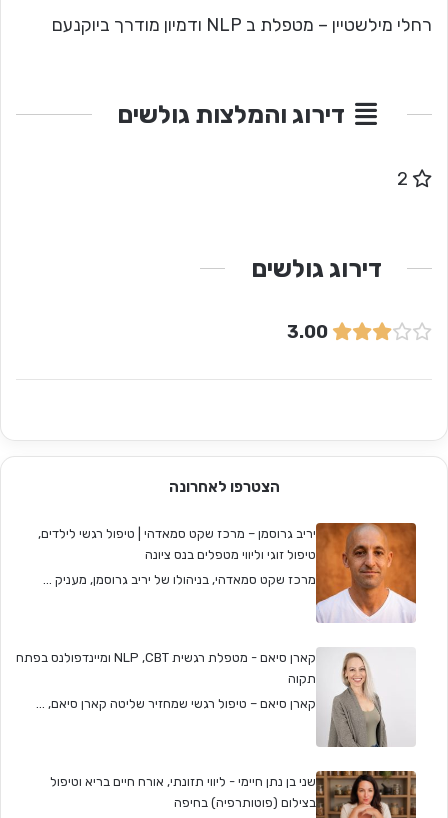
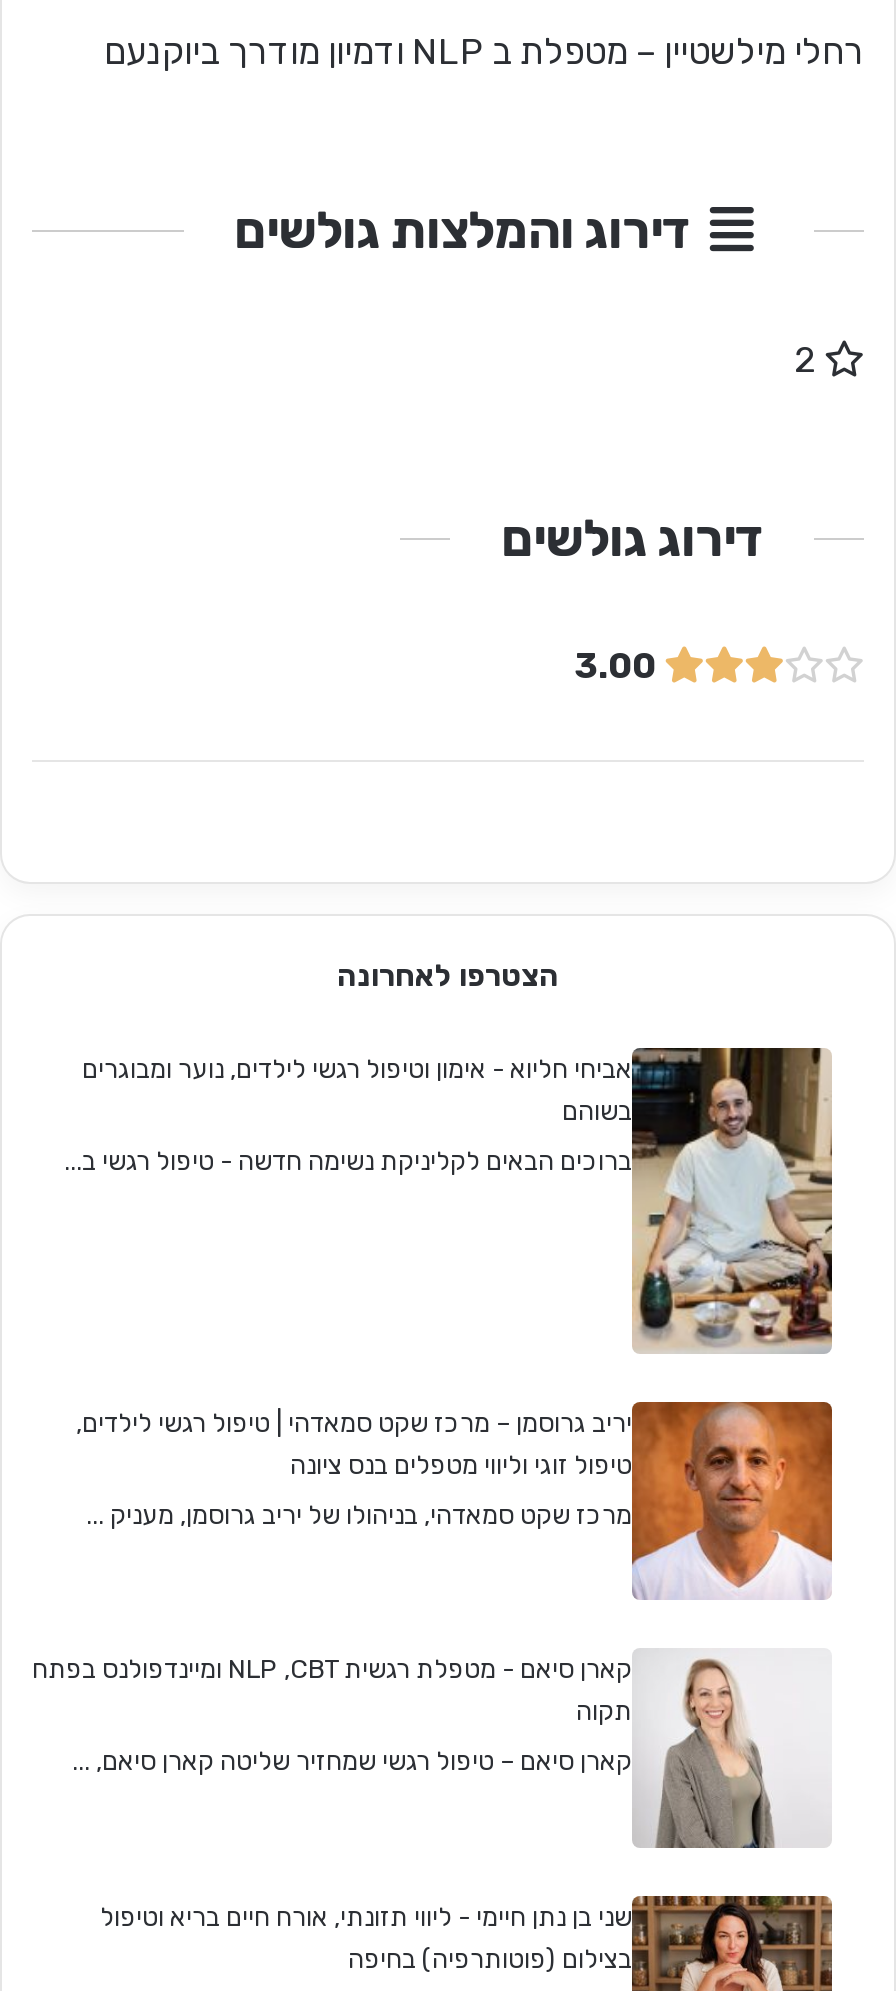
+ [image]
+ אביחי חליוא - אימון וטיפול רגשי לילדים, נוער ומבוגרים
+ בשוהם
+ ברוכים הבאים לקליניקת נשימה חדשה - טיפול רגשי ב...
